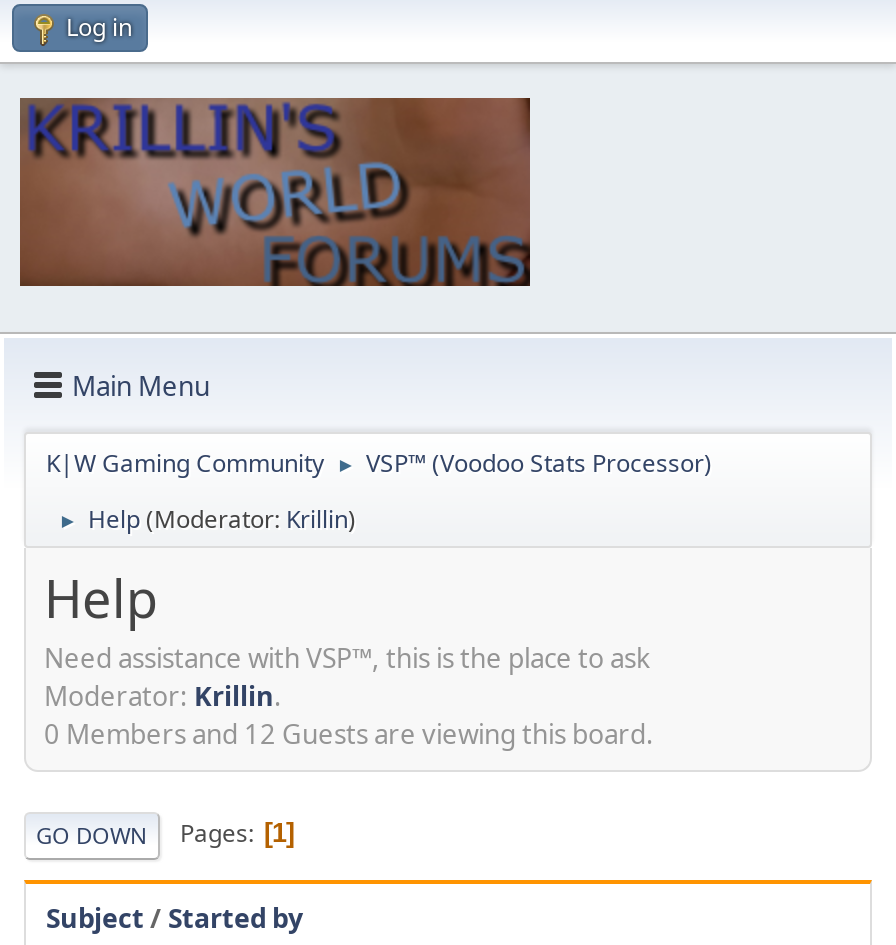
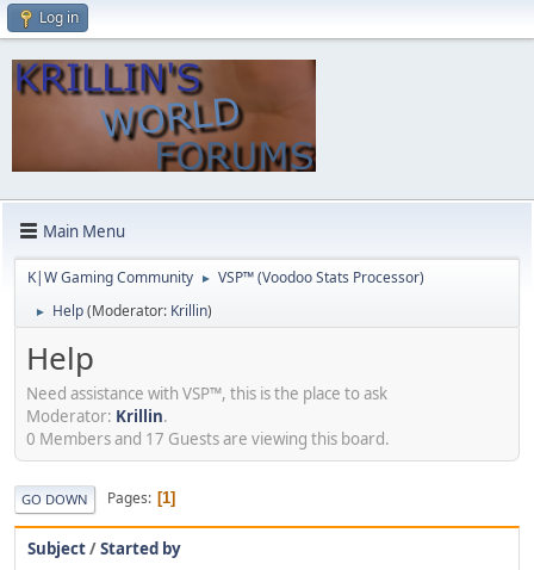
- 0 Members and 12 Guests are viewing this board.
+ 0 Members and 17 Guests are viewing this board.
